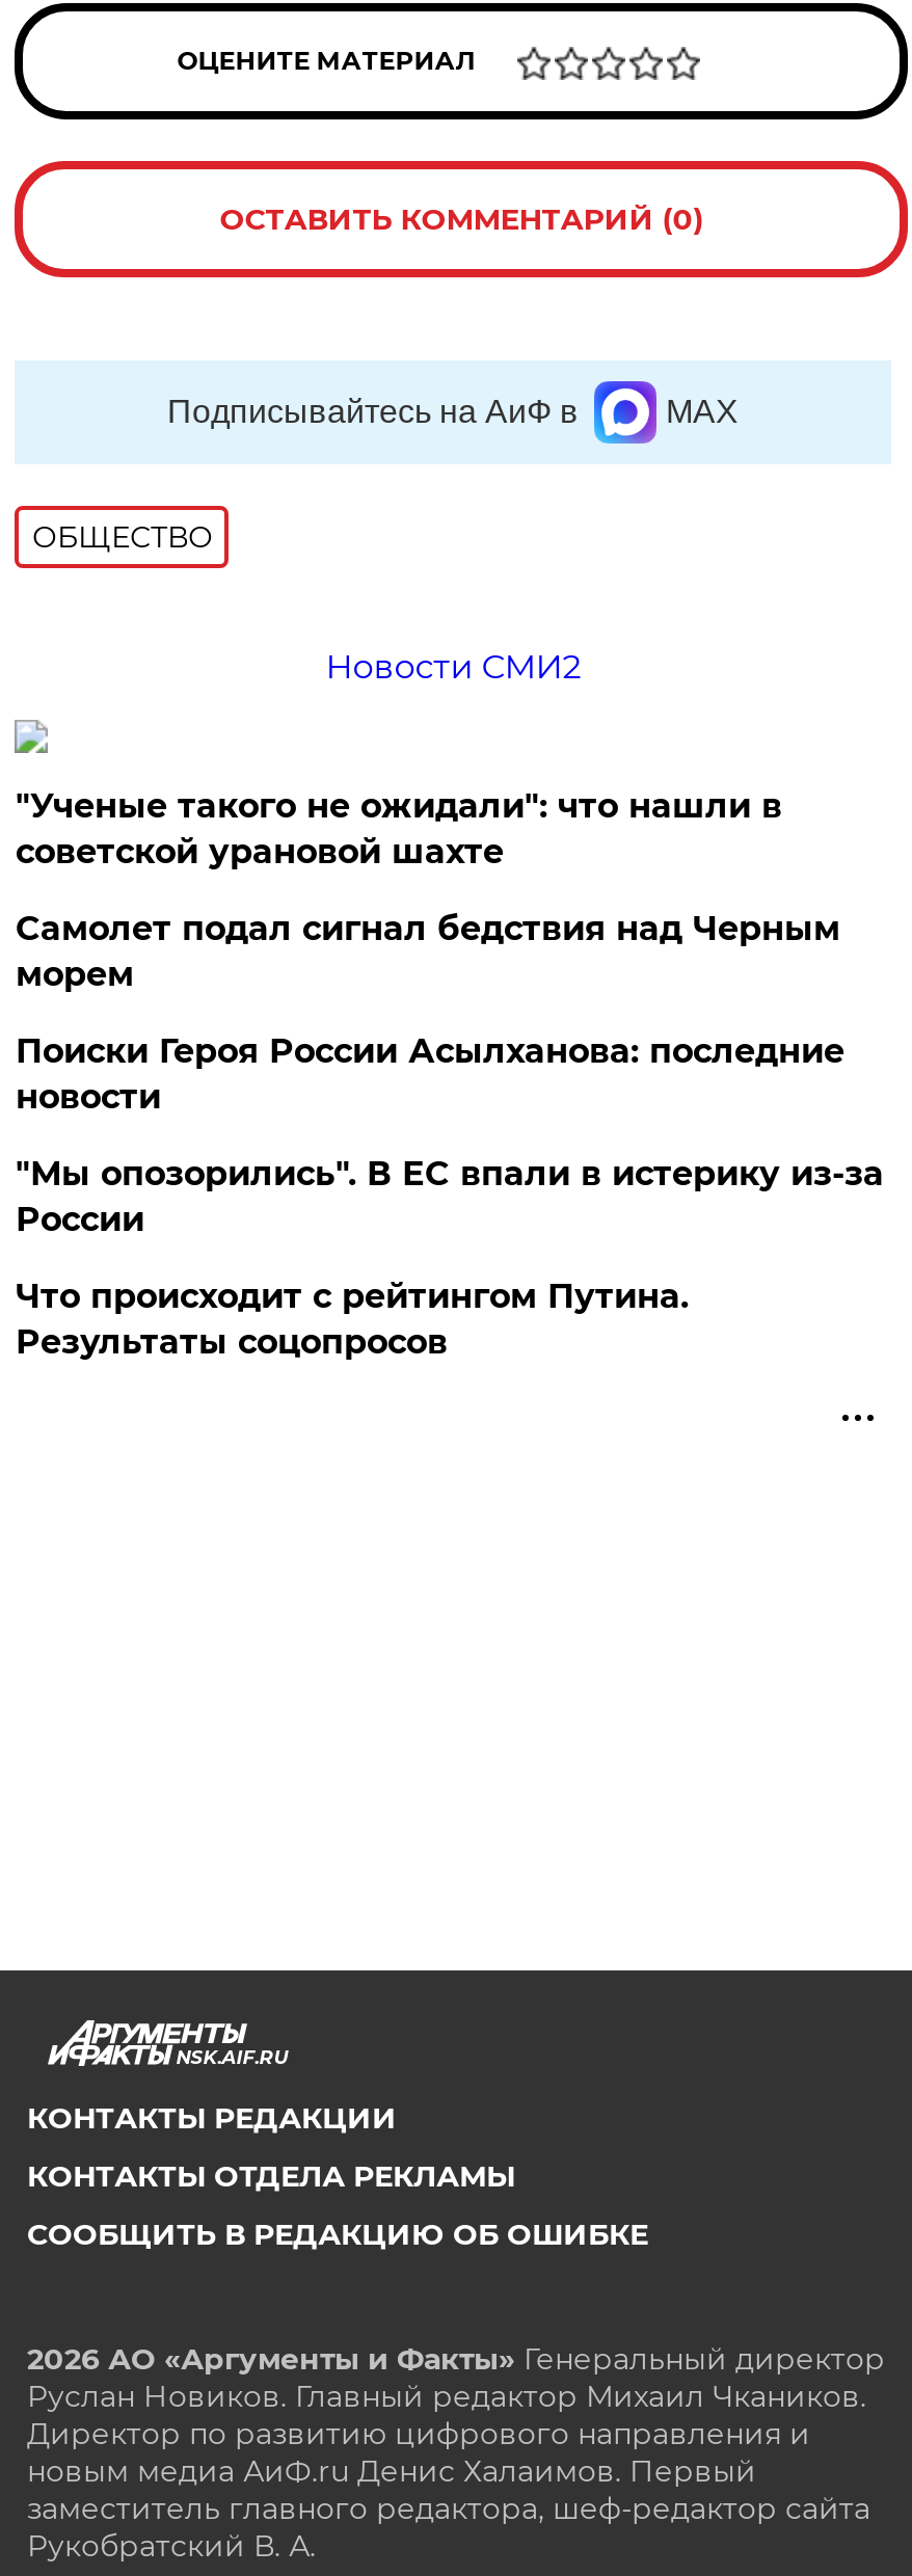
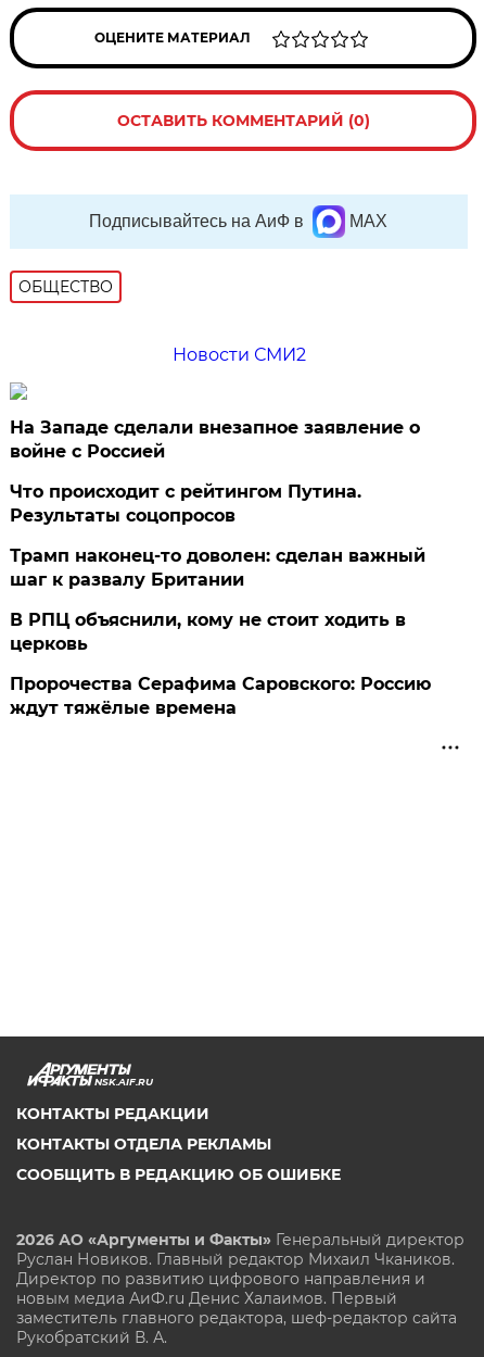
- "Ученые такого не ожидали": что нашли в
- советской урановой шахте
- Самолет подал сигнал бедствия над Черным
- морем
- Поиски Героя России Асылханова: последние
- новости
- "Мы опозорились". В ЕС впали в истерику из-за
- России
+ На Западе сделали внезапное заявление о
+ войне с Россией

moved up: Что происходит с рейтингом Путина. | Результаты соцопросов

+ Трамп наконец-то доволен: сделан важный
+ шаг к развалу Британии
+ В РПЦ объяснили, кому не стоит ходить в
+ церковь
+ Пророчества Серафима Саровского: Россию
+ ждут тяжёлые времена
